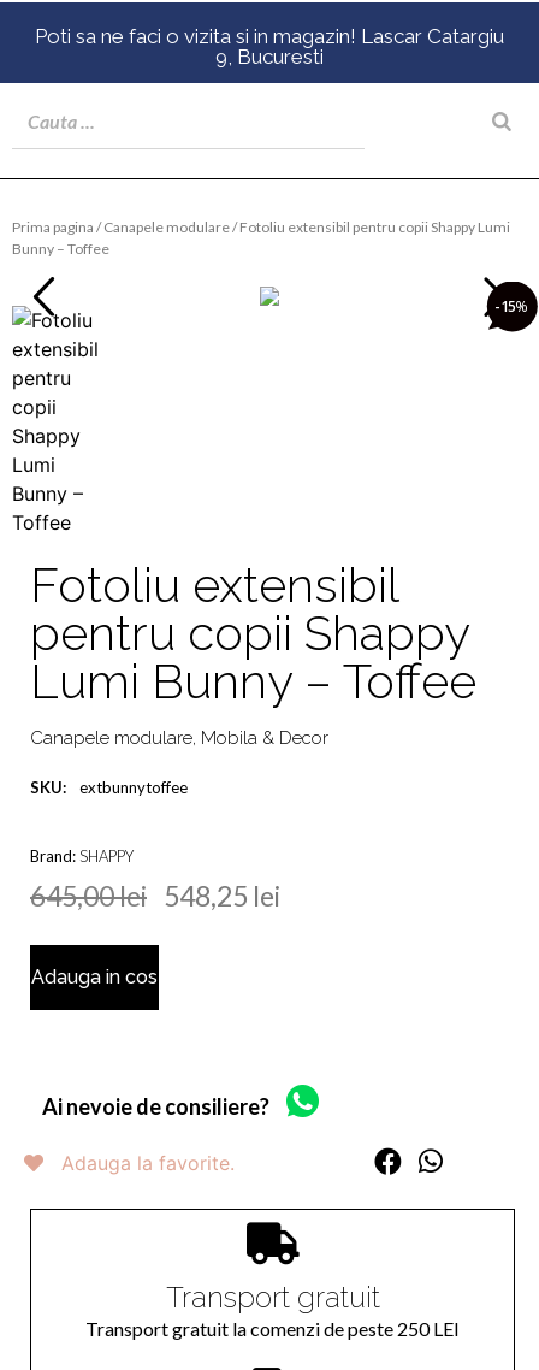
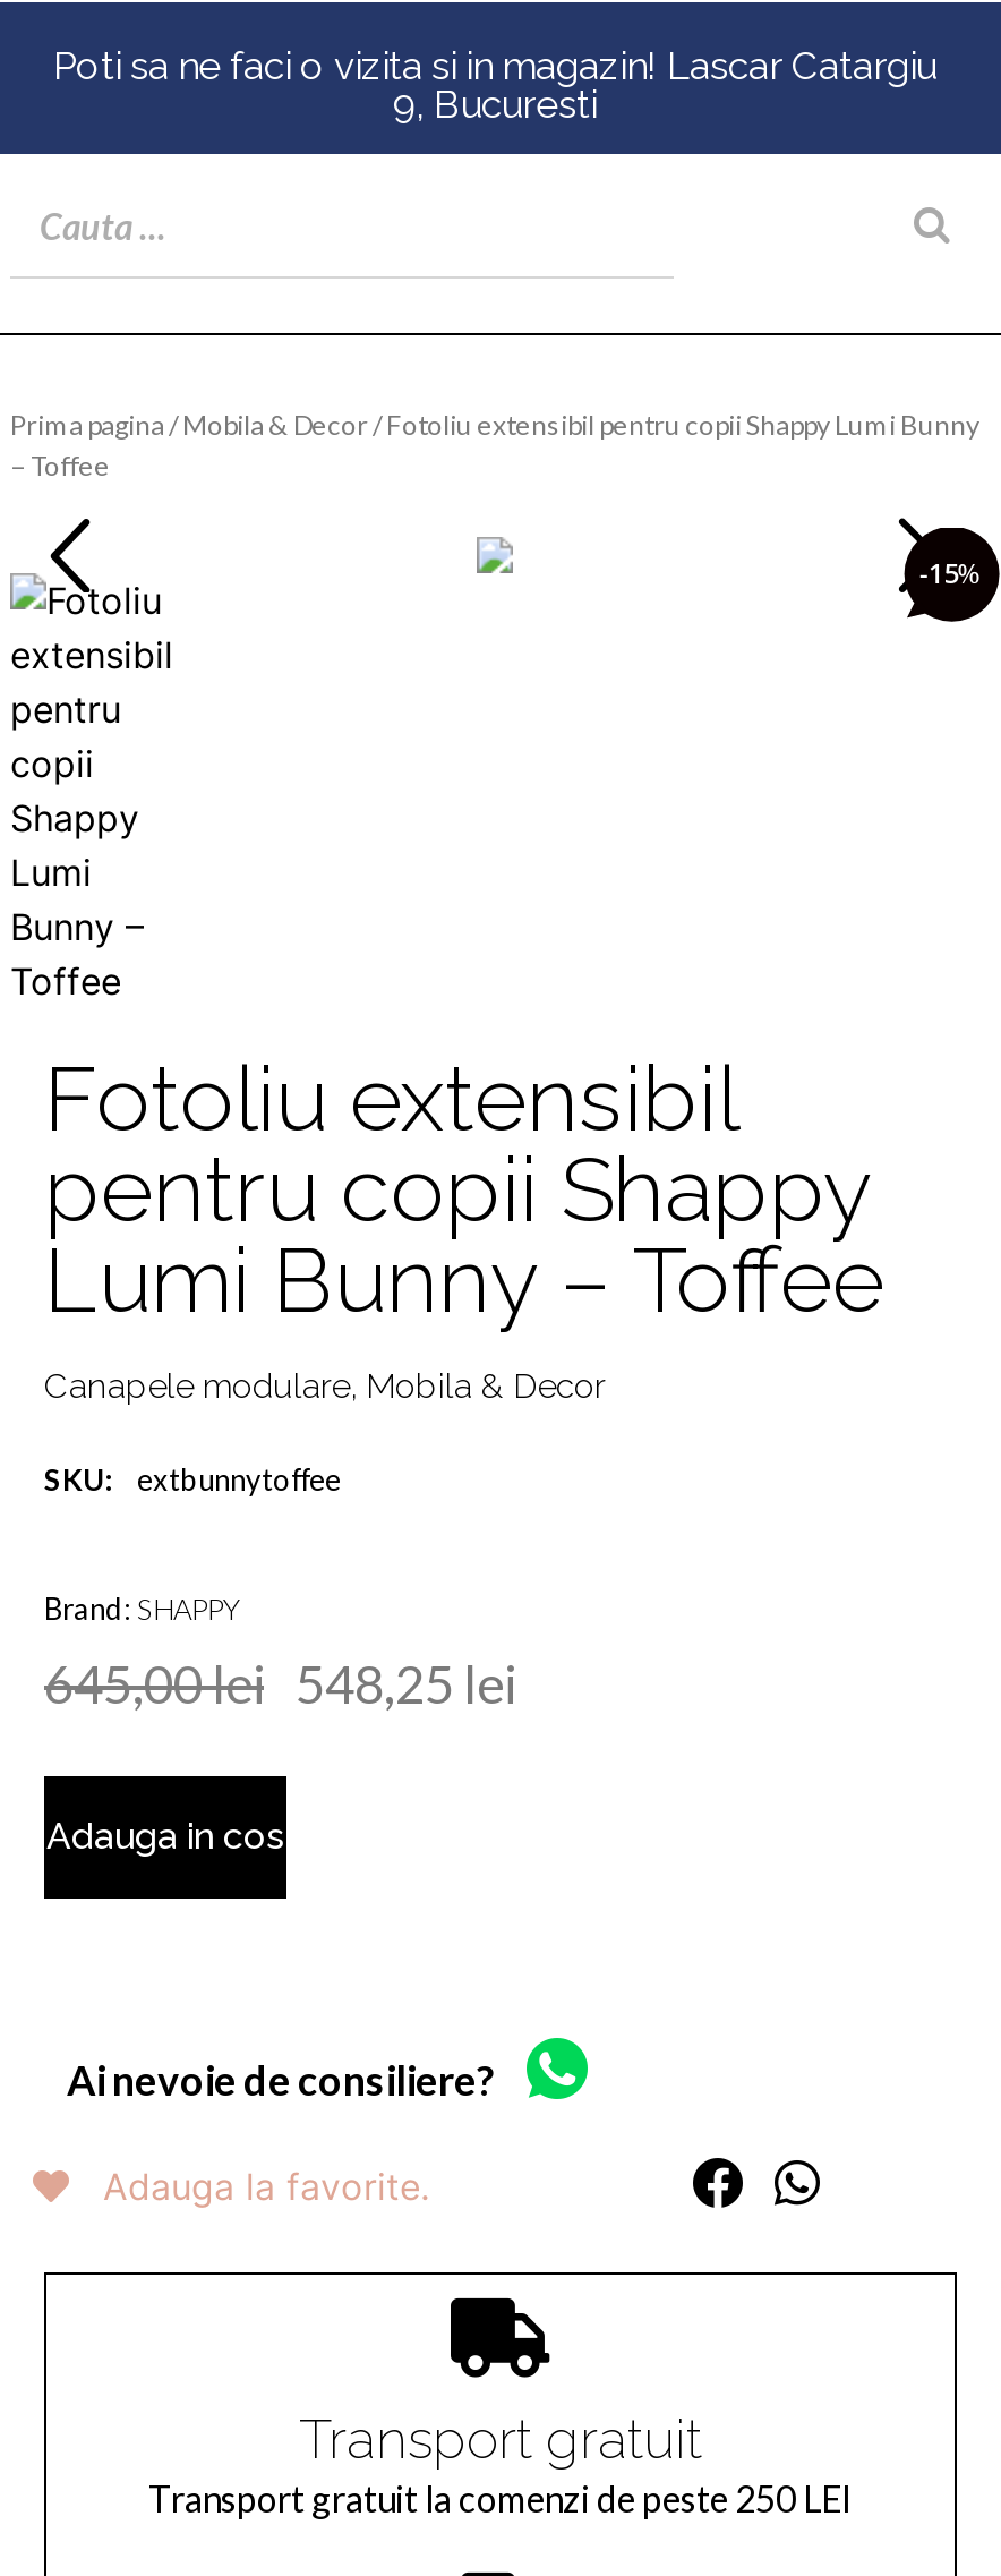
- Prima pagina /Canapele modulare / Fotoliu extensibil pentru copii Shappy Lumi
- Bunny – Toffee
+ Prima pagina /Mobila & Decor / Fotoliu extensibil pentru copii Shappy Lumi Bunny
+ – Toffee
